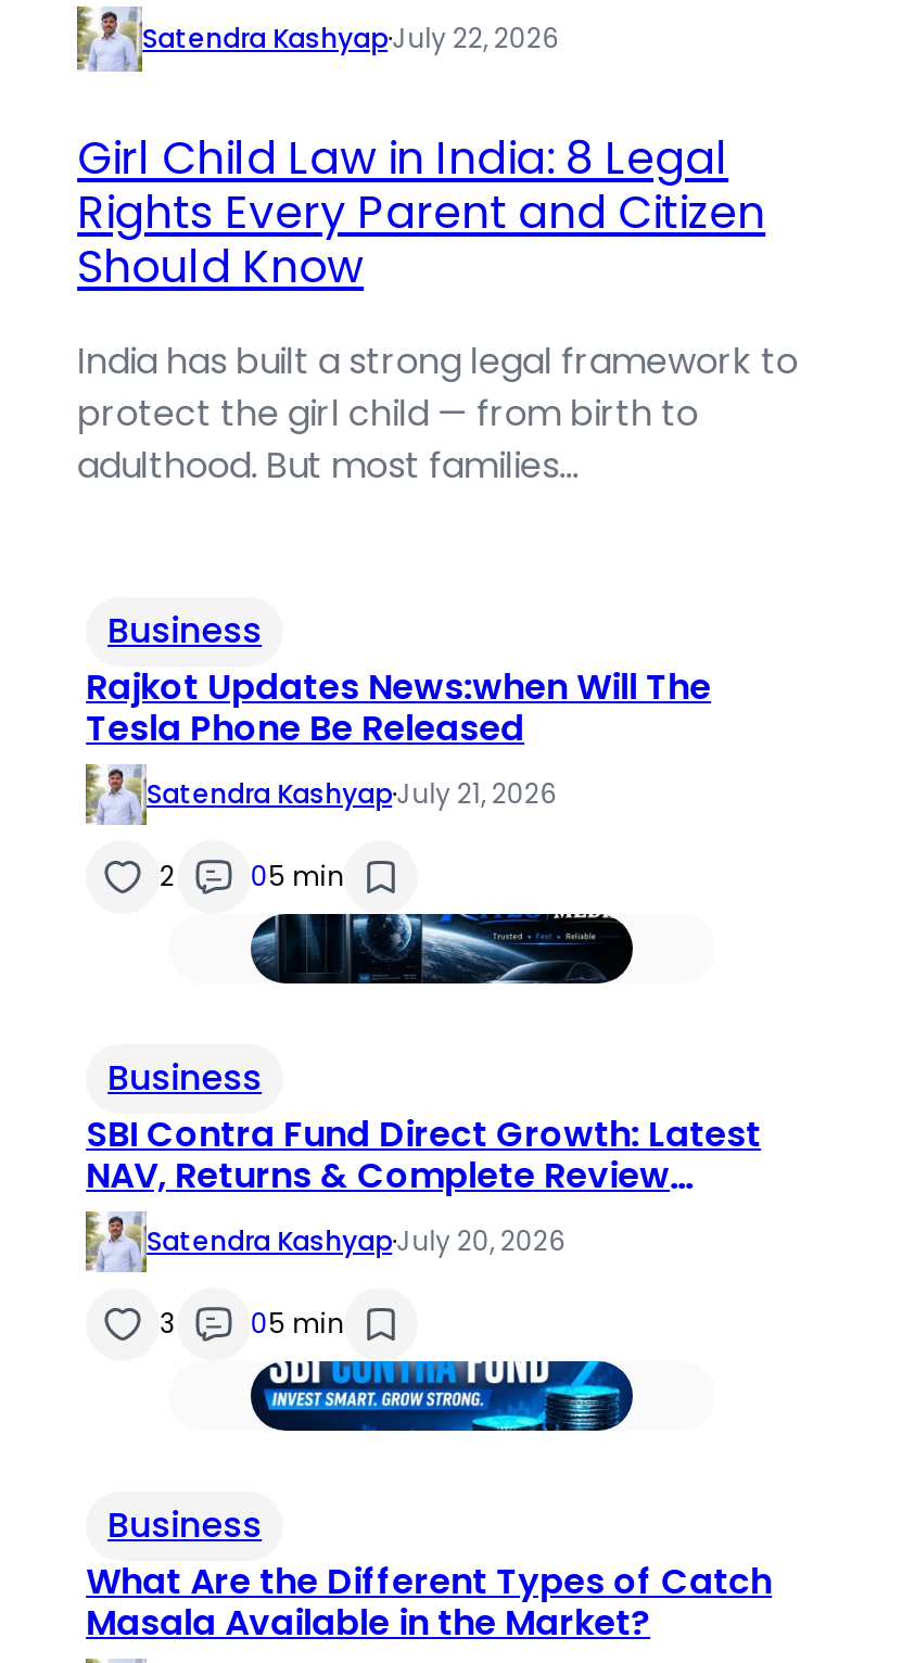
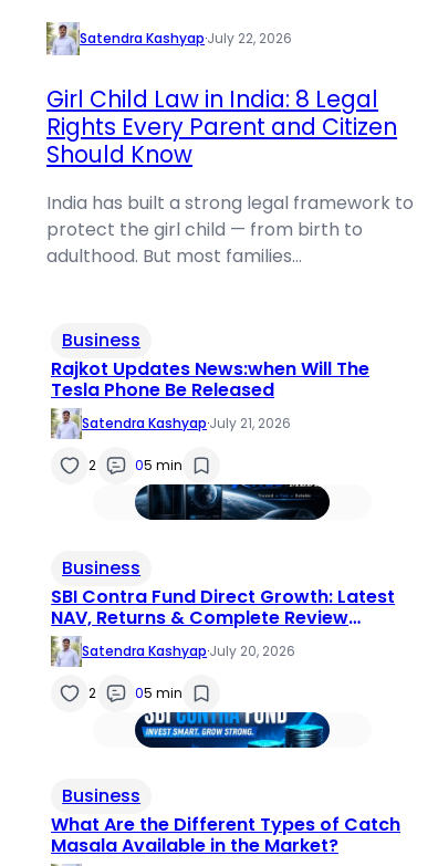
- 3
+ 2
